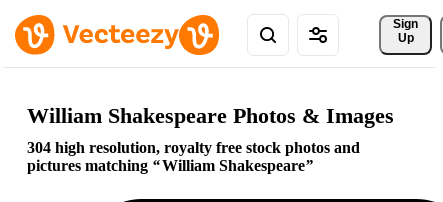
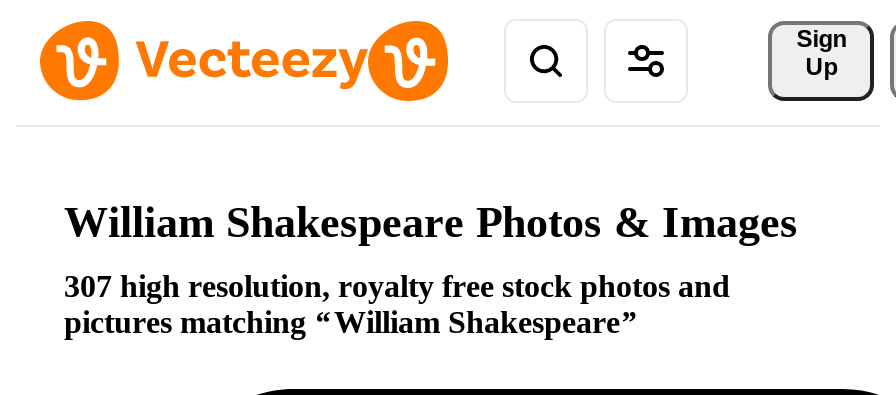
- 304 high resolution, royalty free stock photos and
+ 307 high resolution, royalty free stock photos and
